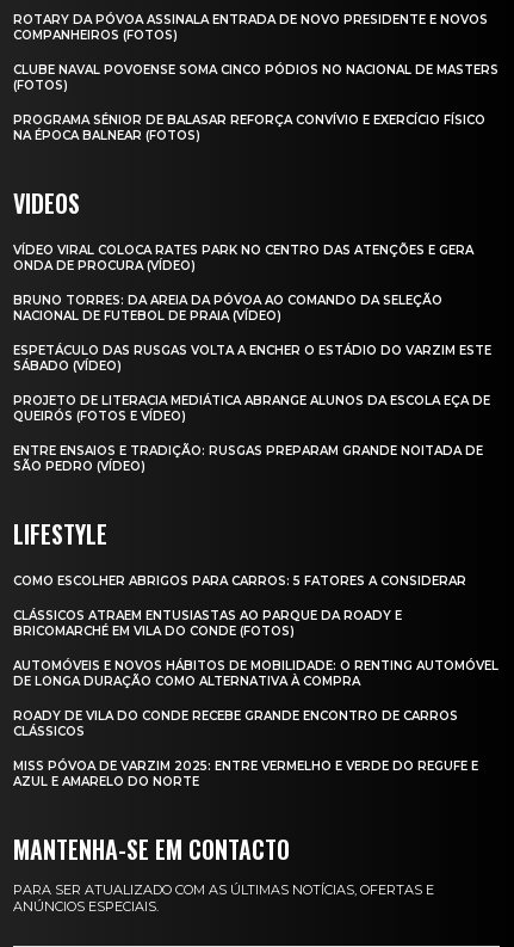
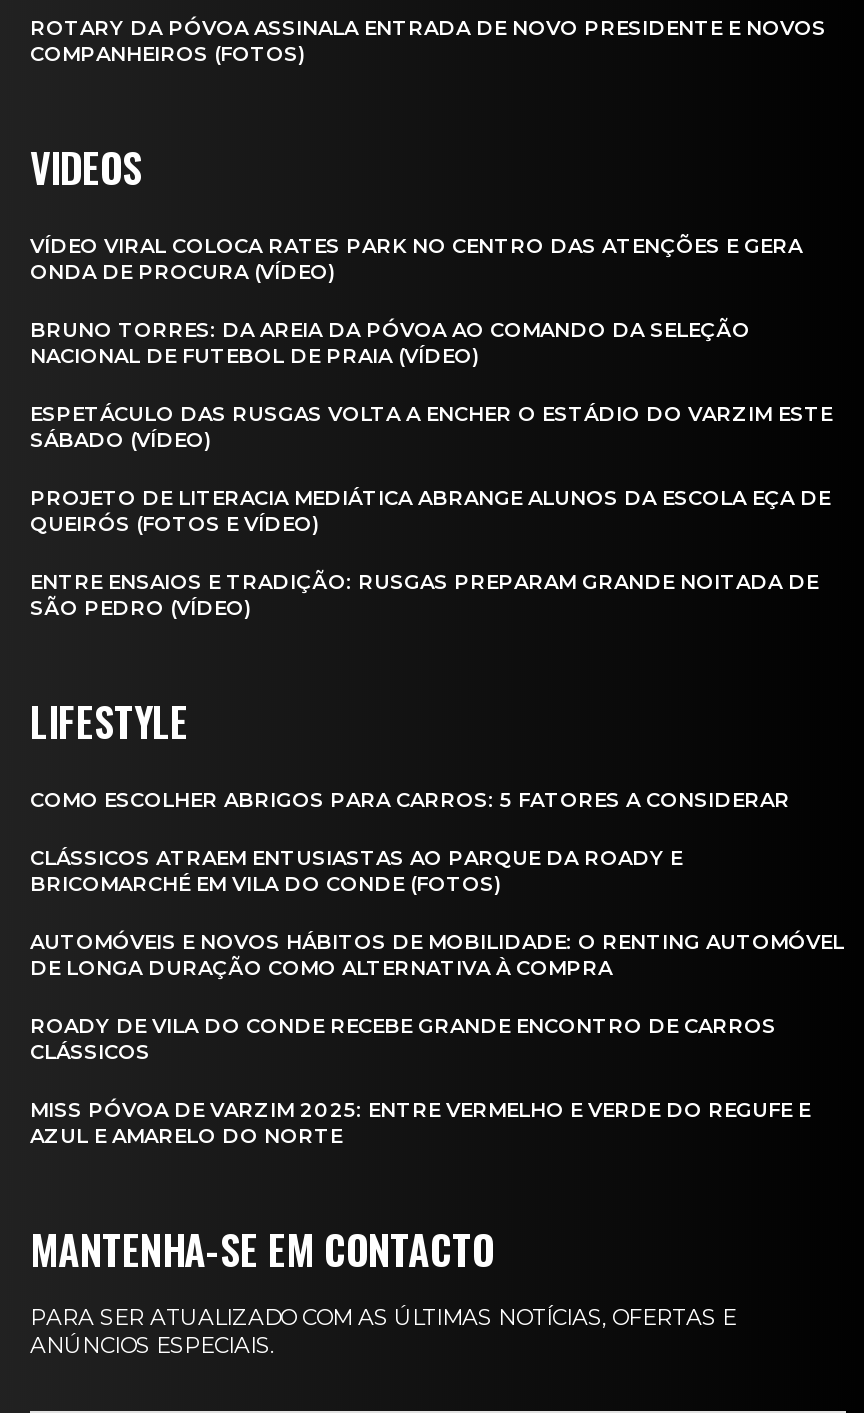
- CLUBE NAVAL POVOENSE SOMA CINCO PÓDIOS NO NACIONAL DE MASTERS
- (FOTOS)
- PROGRAMA SÉNIOR DE BALASAR REFORÇA CONVÍVIO E EXERCÍCIO FÍSICO
- NA ÉPOCA BALNEAR (FOTOS)
